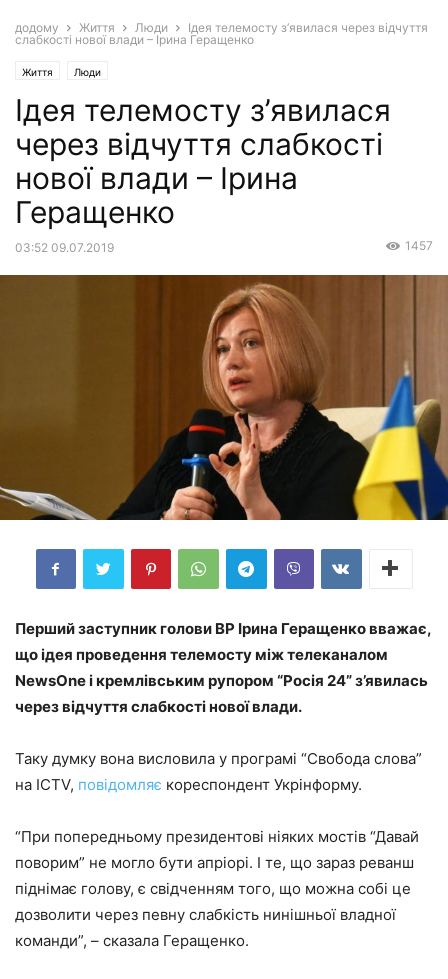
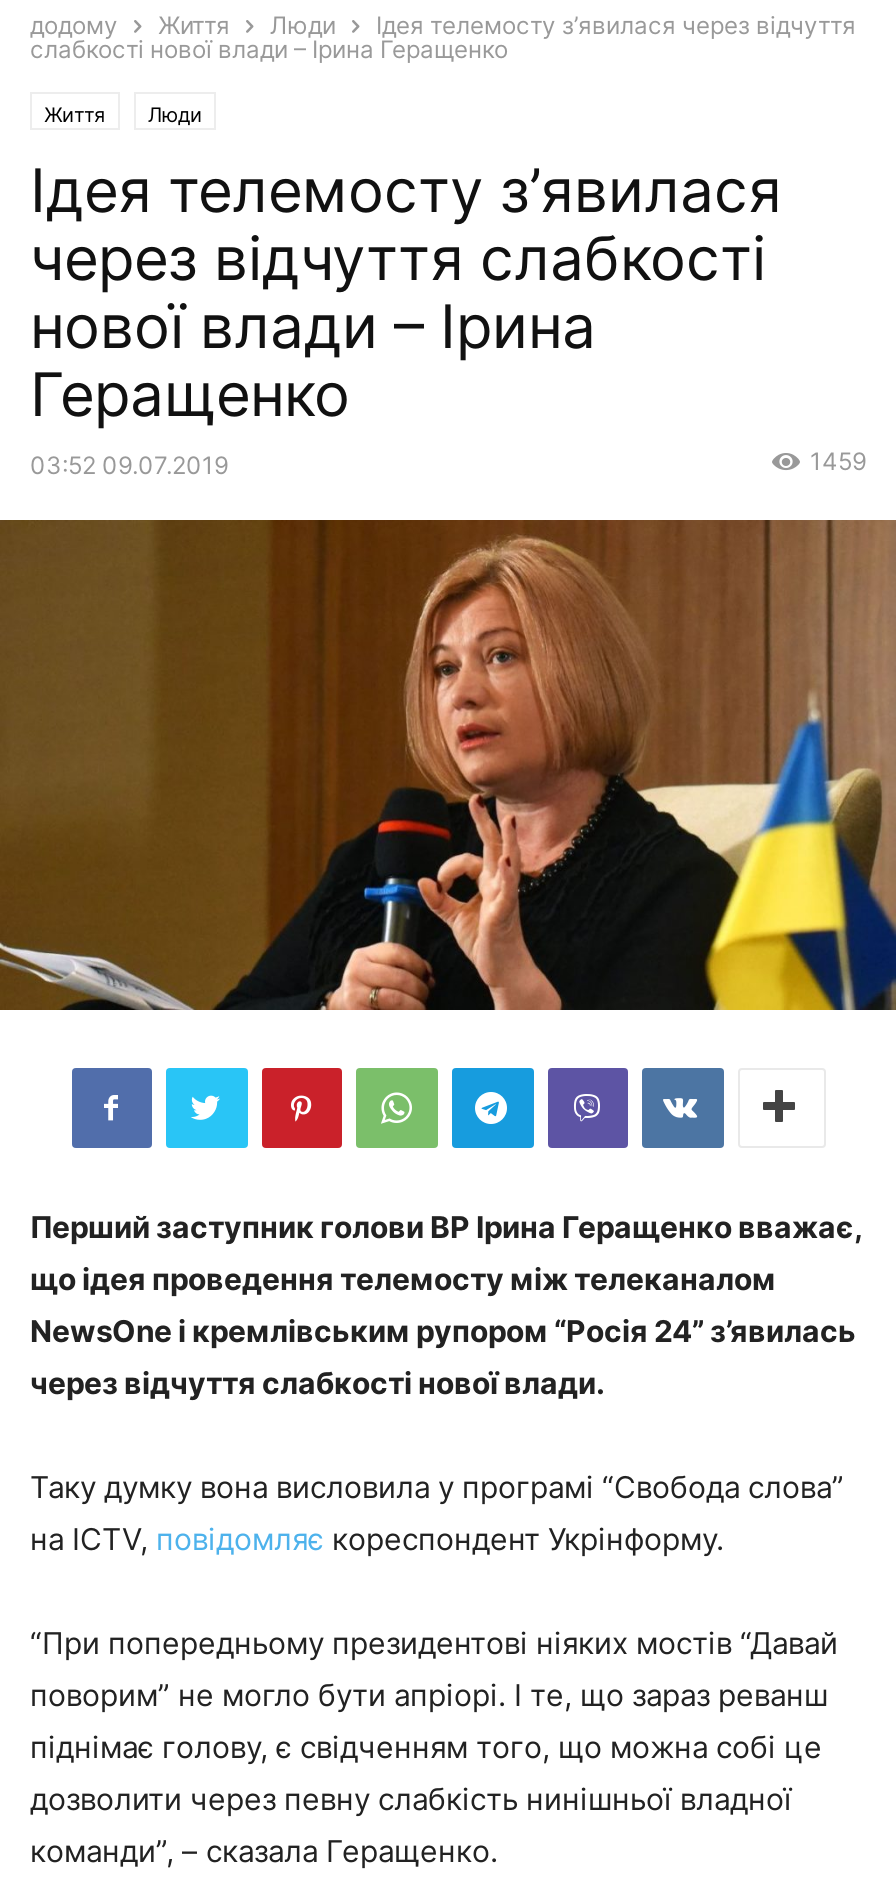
- 1457
+ 1459
